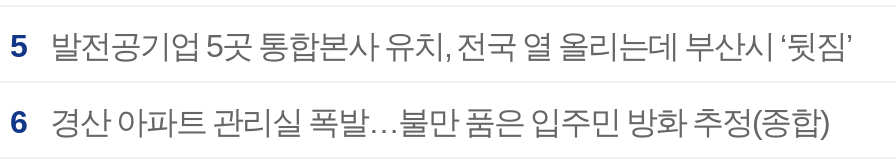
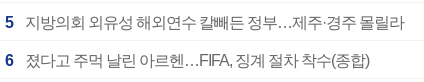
- 발전공기업 5곳 통합본사 유치, 전국 열 올리는데 부산시 ‘뒷짐’
+ 지방의회 외유성 해외연수 칼빼든 정부…제주·경주 몰릴라

- 경산 아파트 관리실 폭발…불만 품은 입주민 방화 추정(종합)
+ 졌다고 주먹 날린 아르헨…FIFA, 징계 절차 착수(종합)
